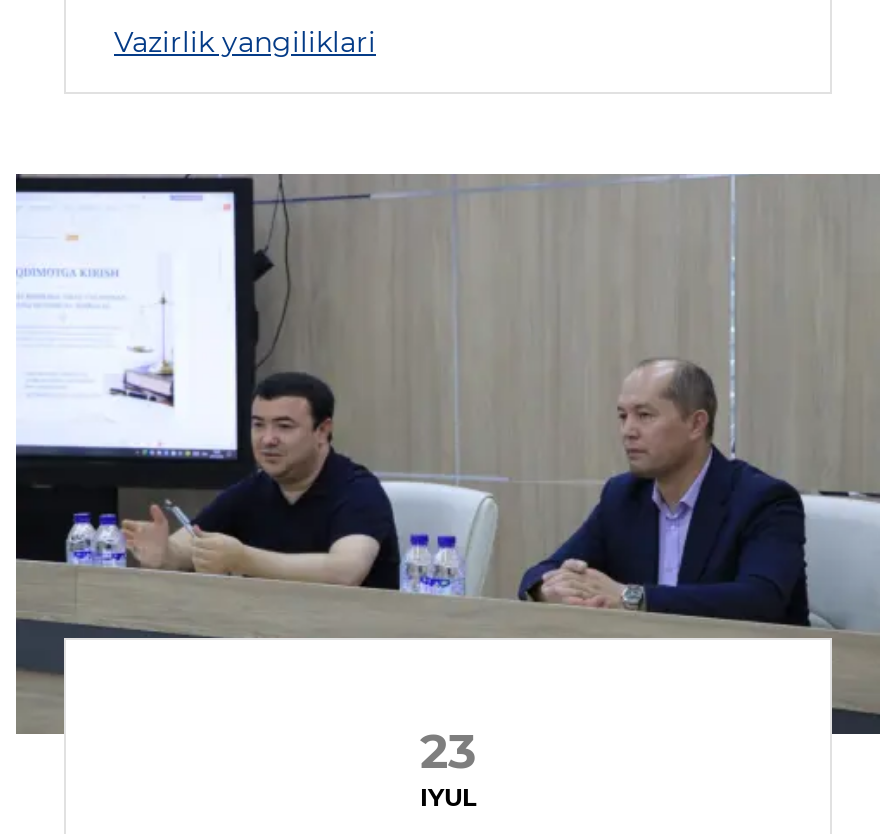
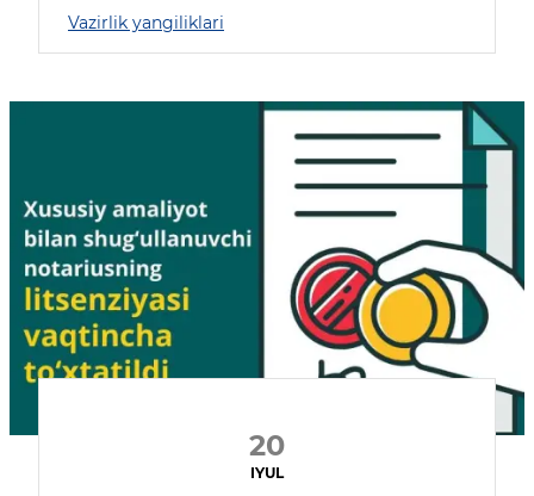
- [image]
- 23
+ [image]
+ 20
